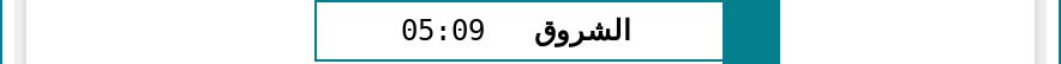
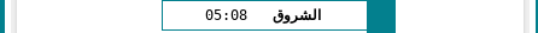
- الشروق 05:09
+ الشروق 05:08
